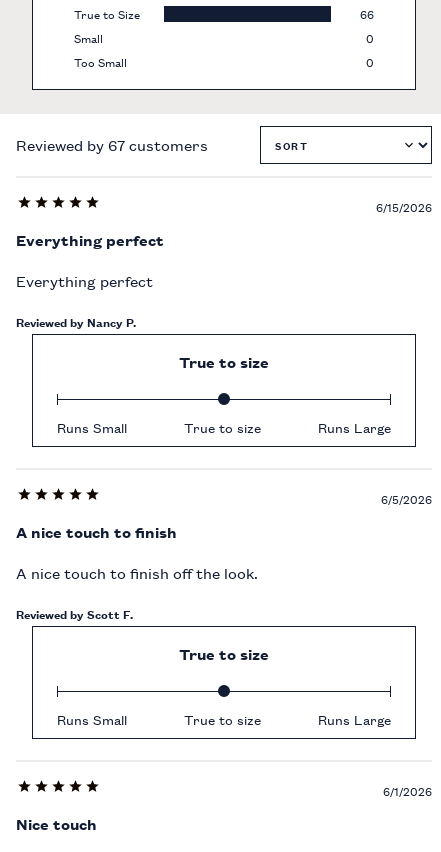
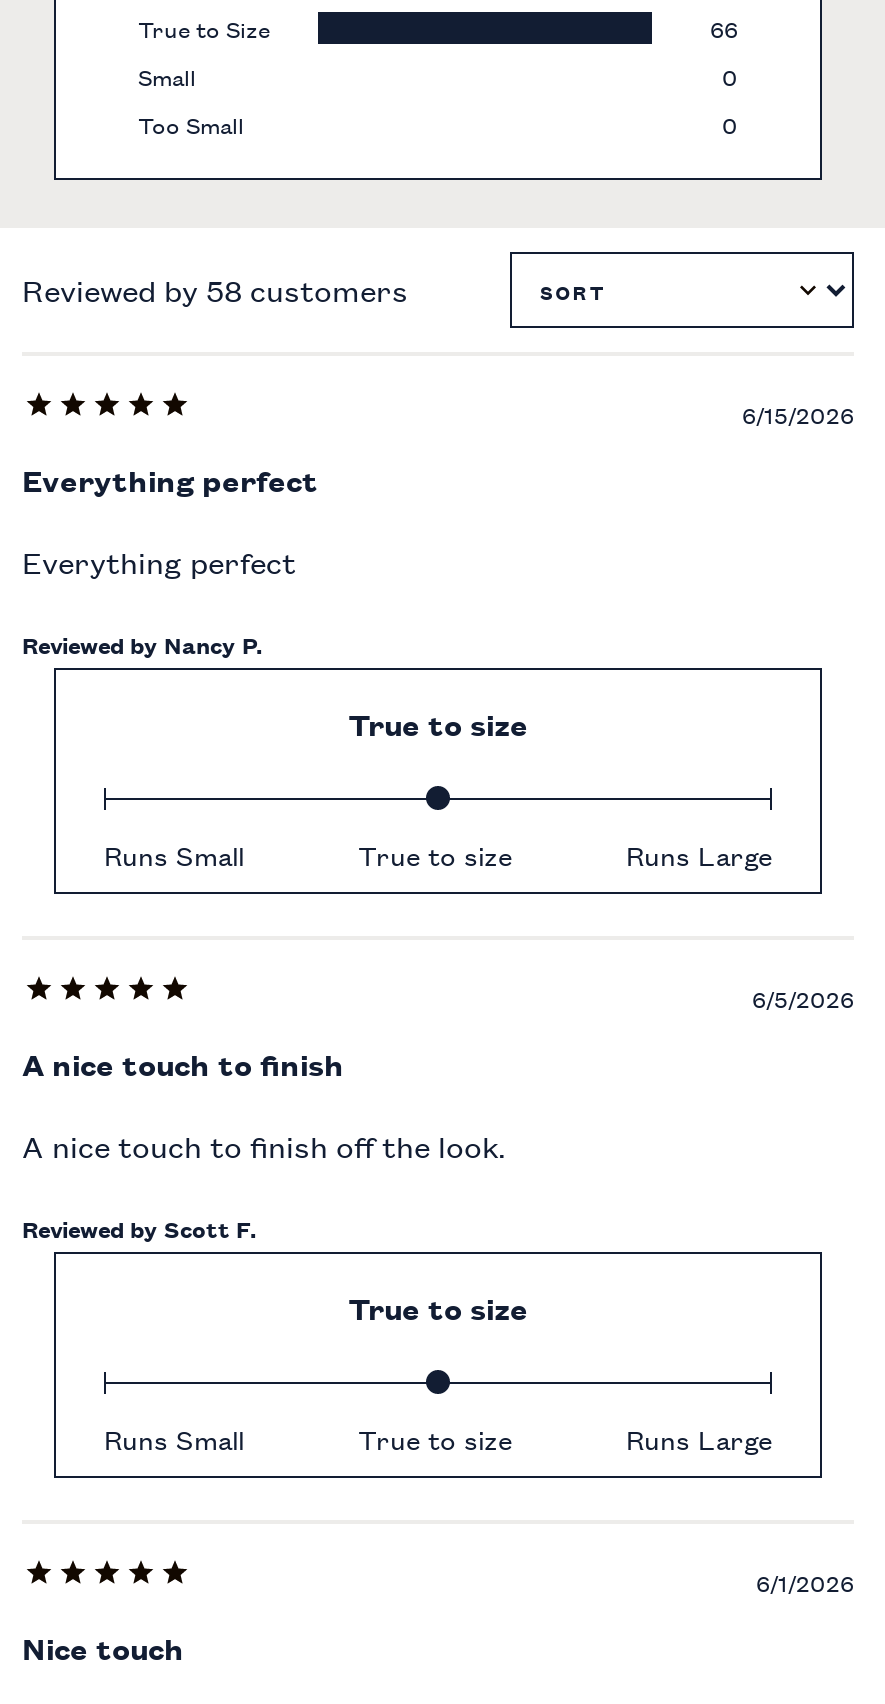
- Reviewed by 67 customers
+ Reviewed by 58 customers
